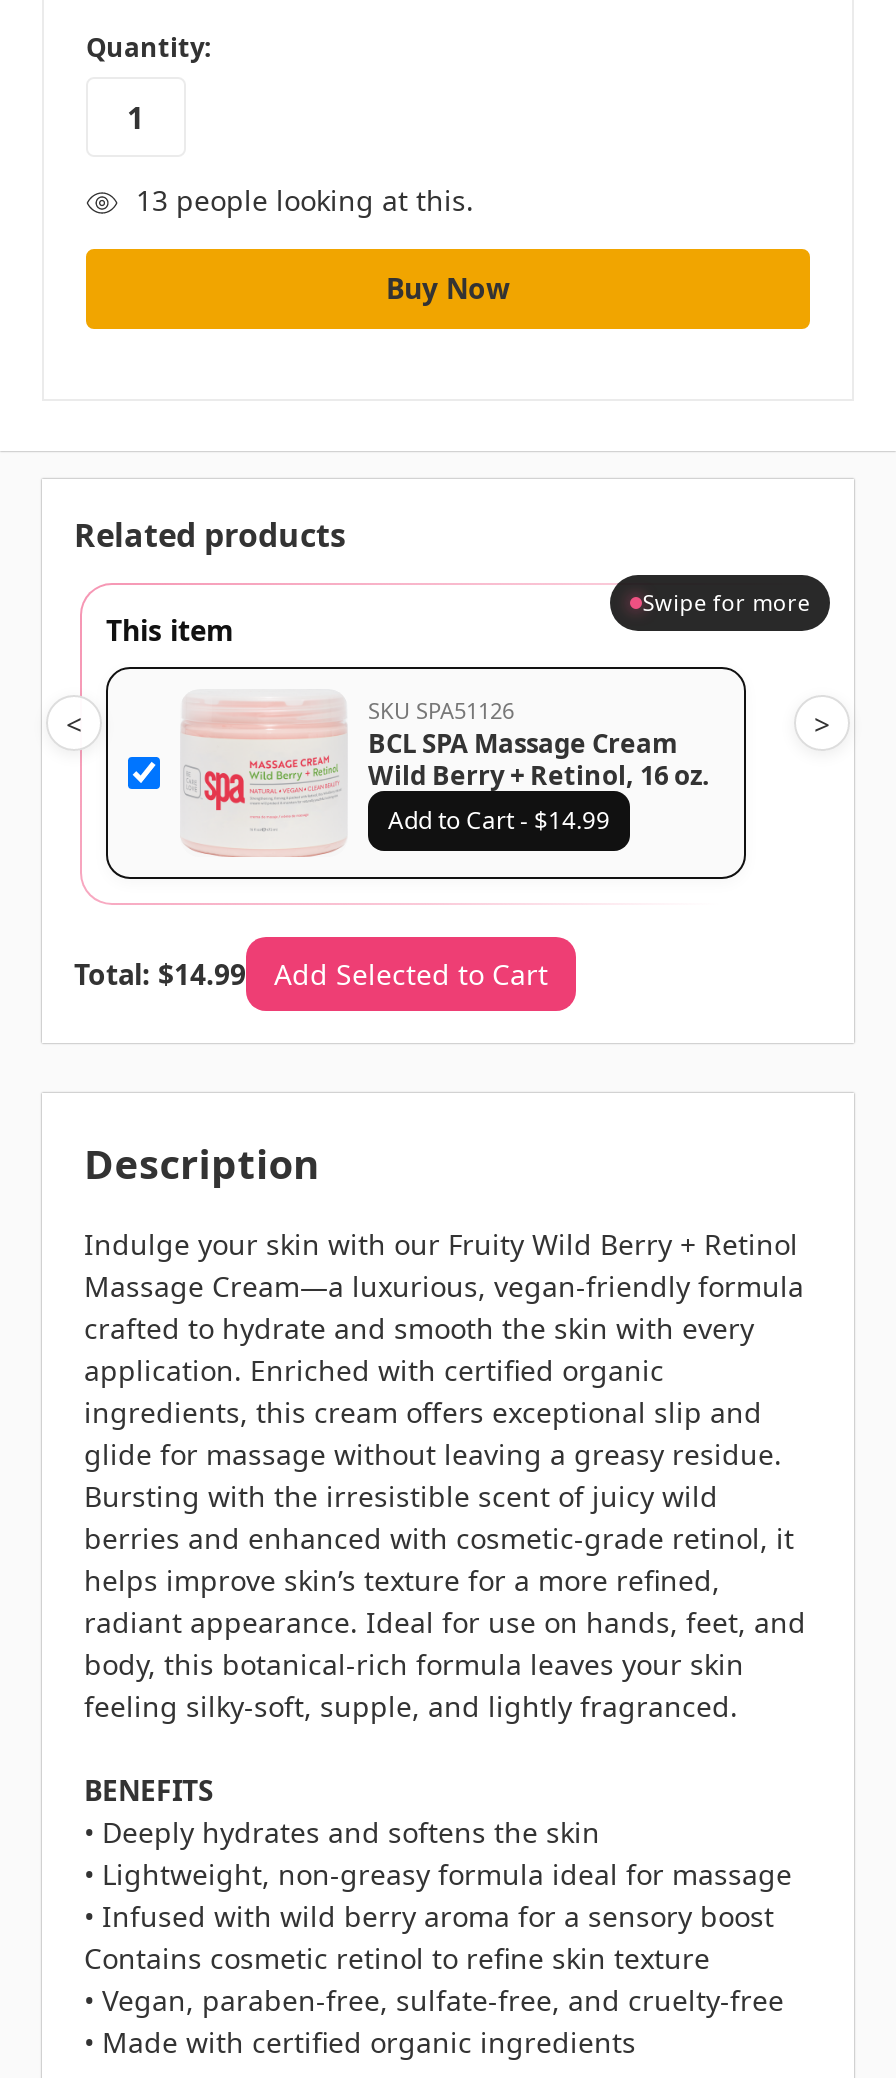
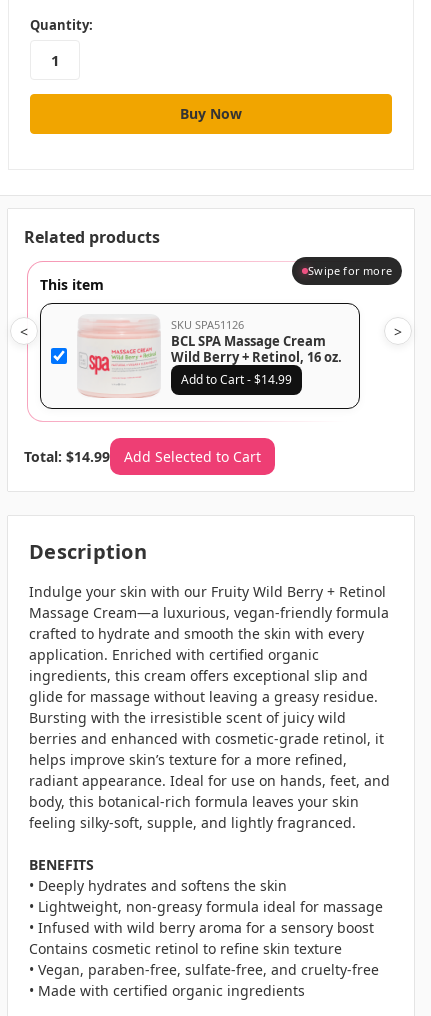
- 13 people looking at this.
